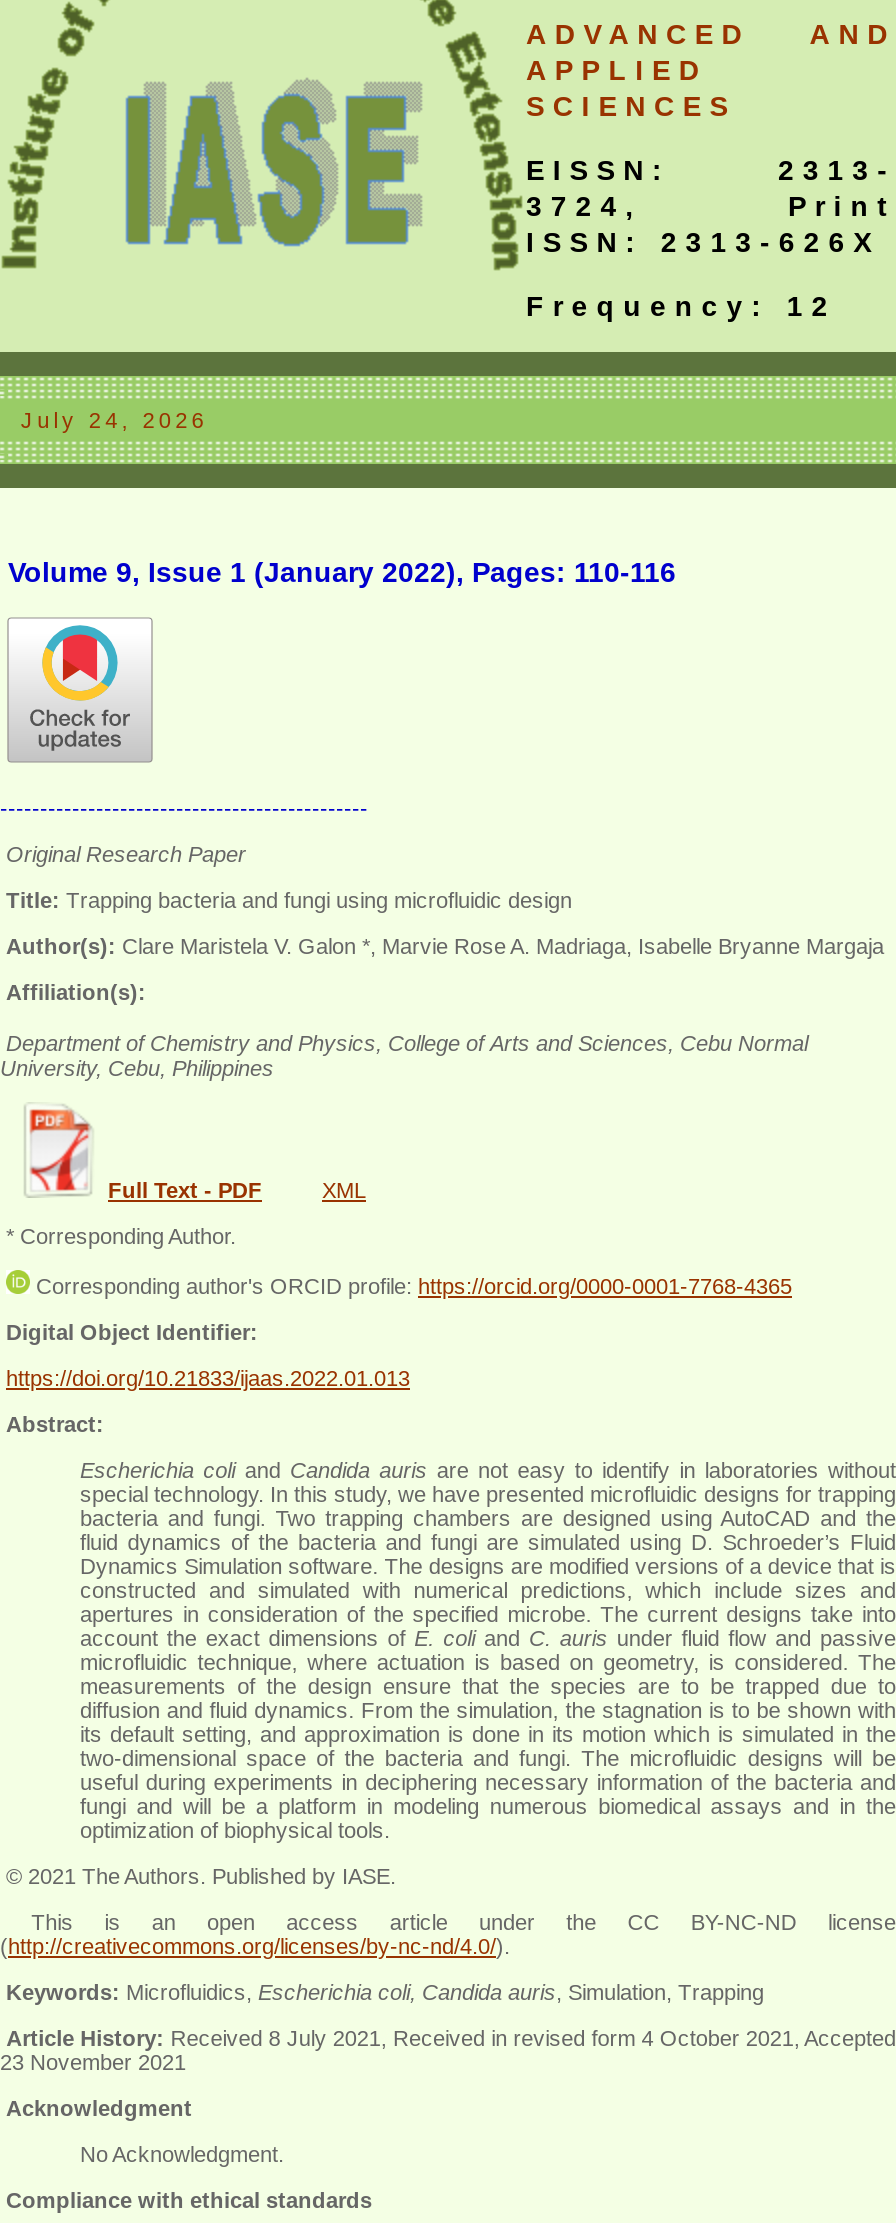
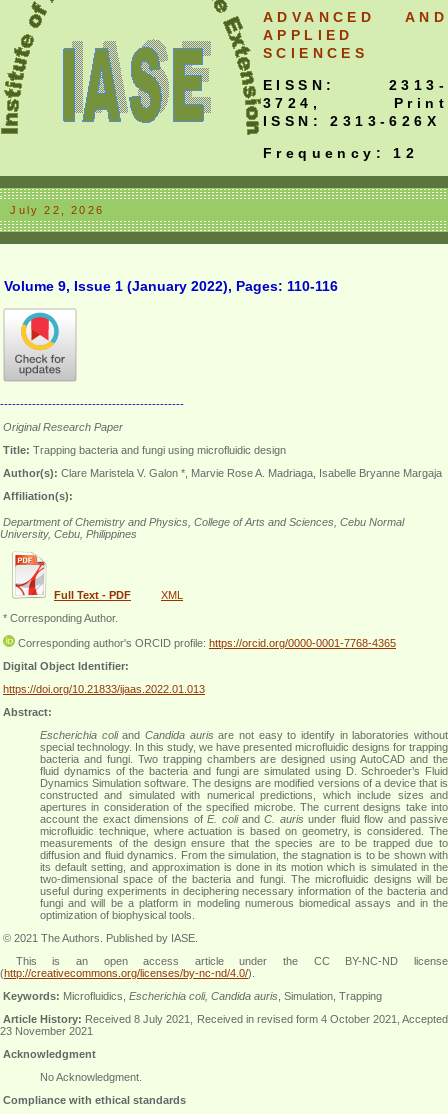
- July 24, 2026
+ July 22, 2026
